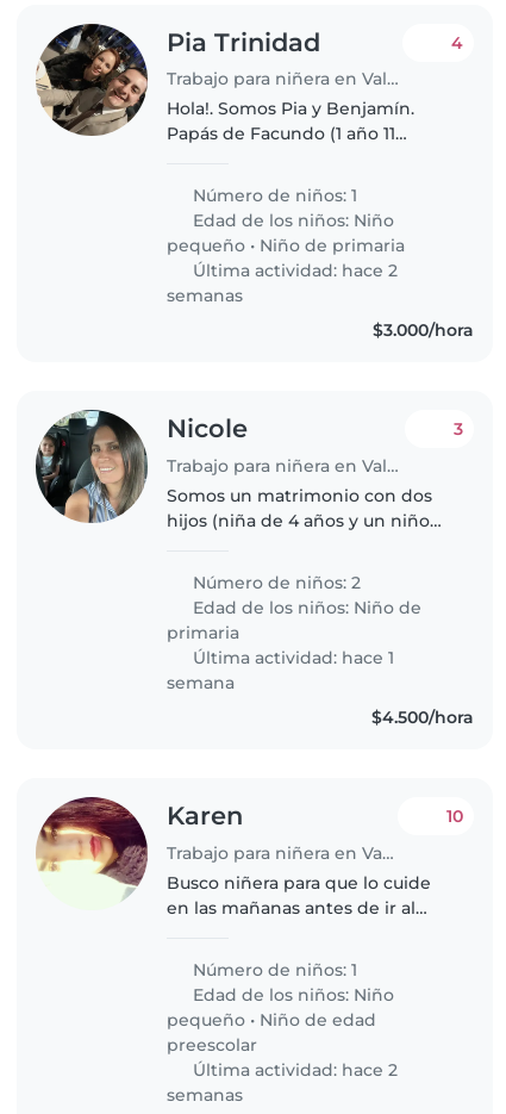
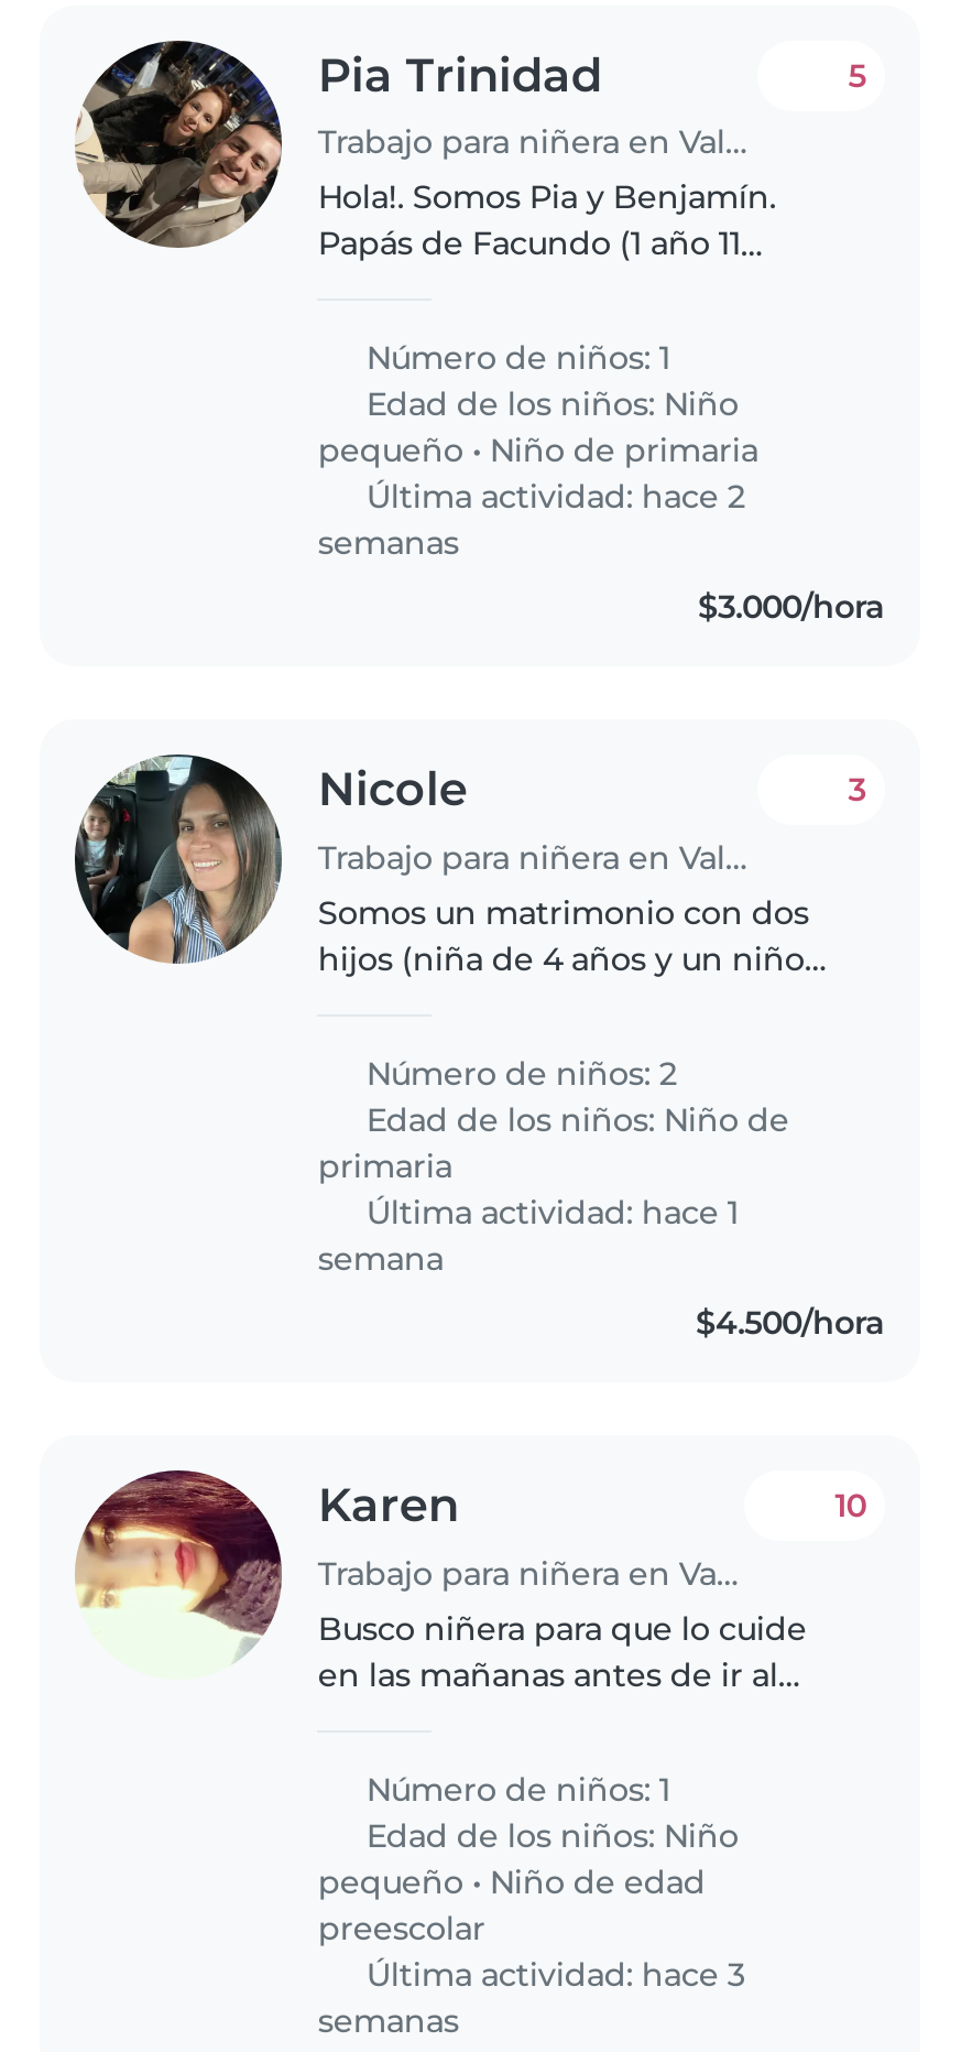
- 4
+ 5

- Última actividad: hace 2
+ Última actividad: hace 3
